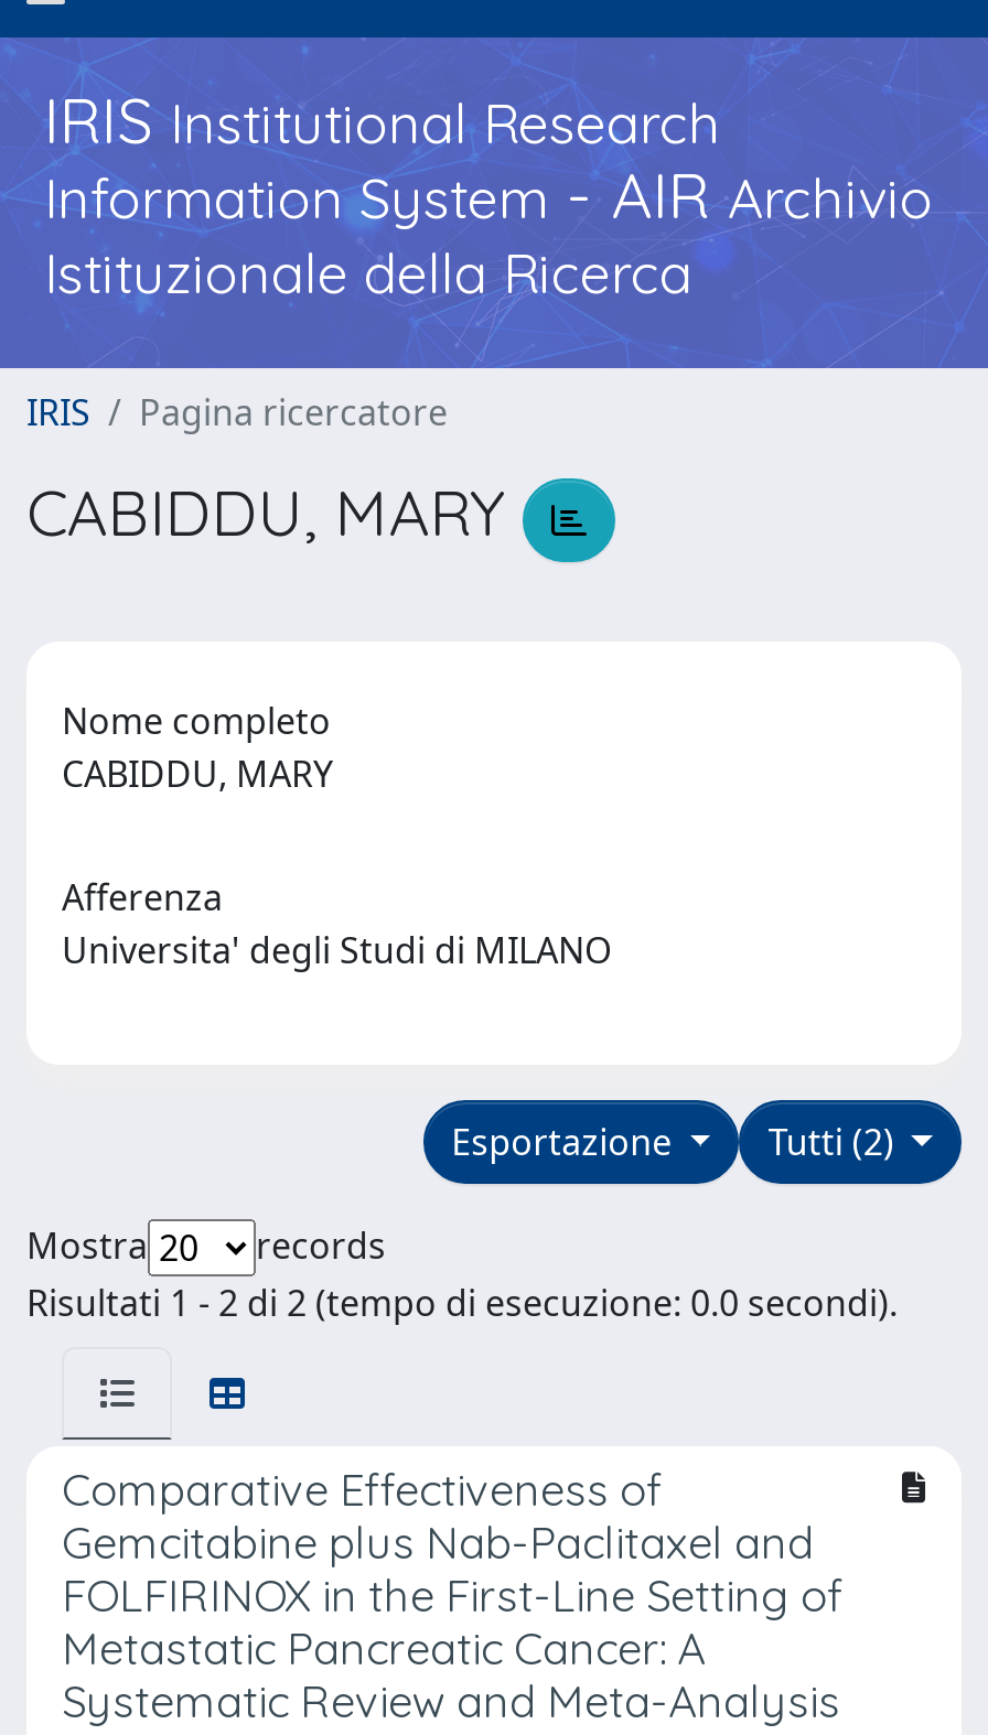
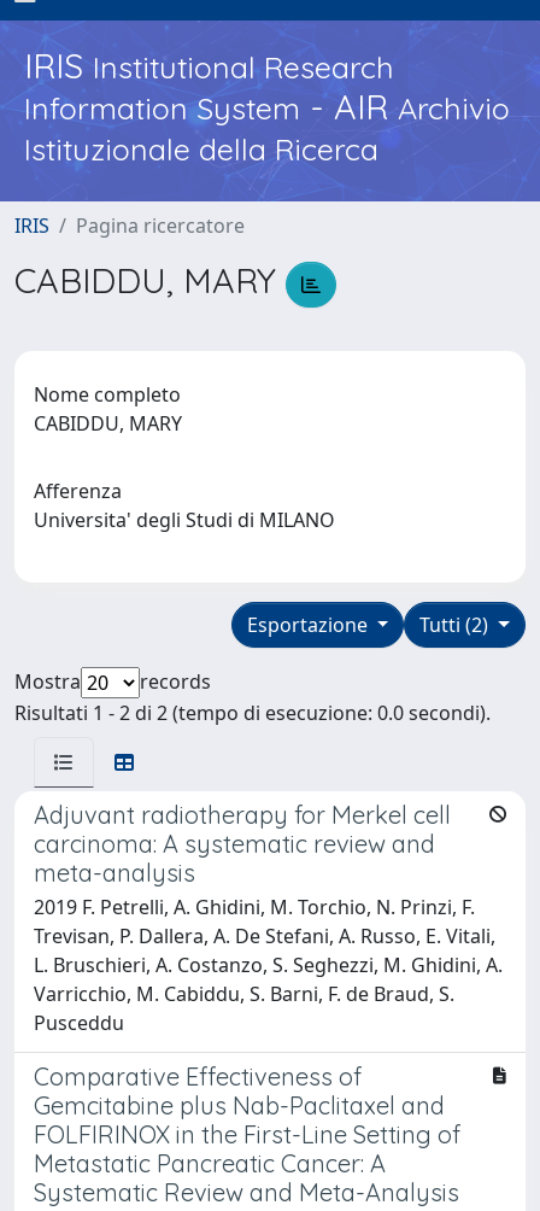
+ Adjuvant radiotherapy for Merkel cell
+ carcinoma: A systematic review and
+ meta-analysis
+ 2019 F. Petrelli, A. Ghidini, M. Torchio, N. Prinzi, F.
+ Trevisan, P. Dallera, A. De Stefani, A. Russo, E. Vitali,
+ L. Bruschieri, A. Costanzo, S. Seghezzi, M. Ghidini, A.
+ Varricchio, M. Cabiddu, S. Barni, F. de Braud, S.
+ Pusceddu
